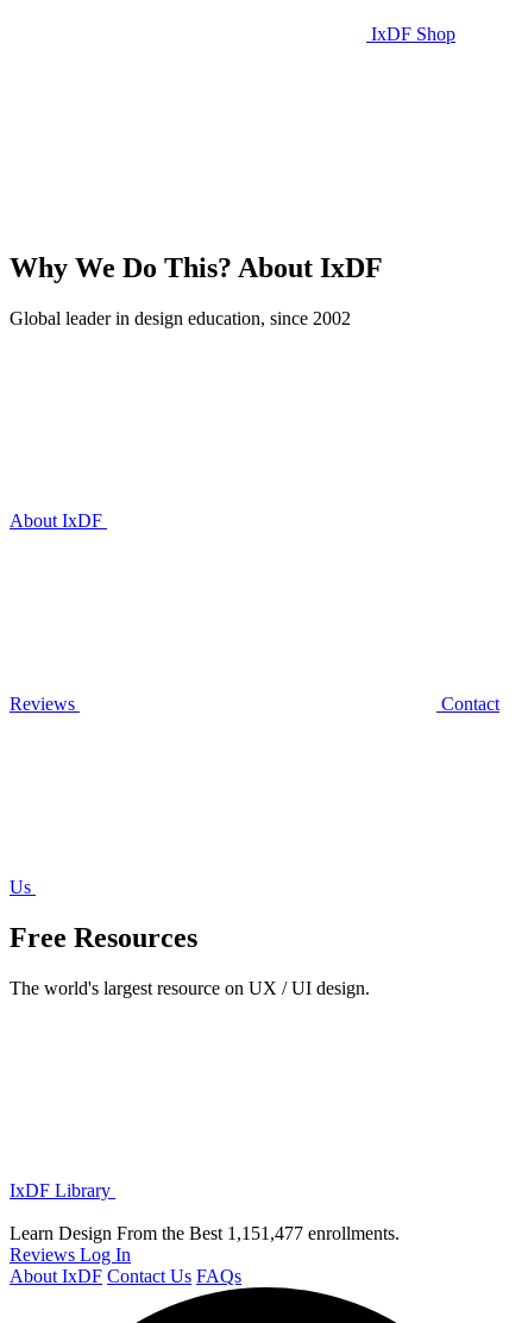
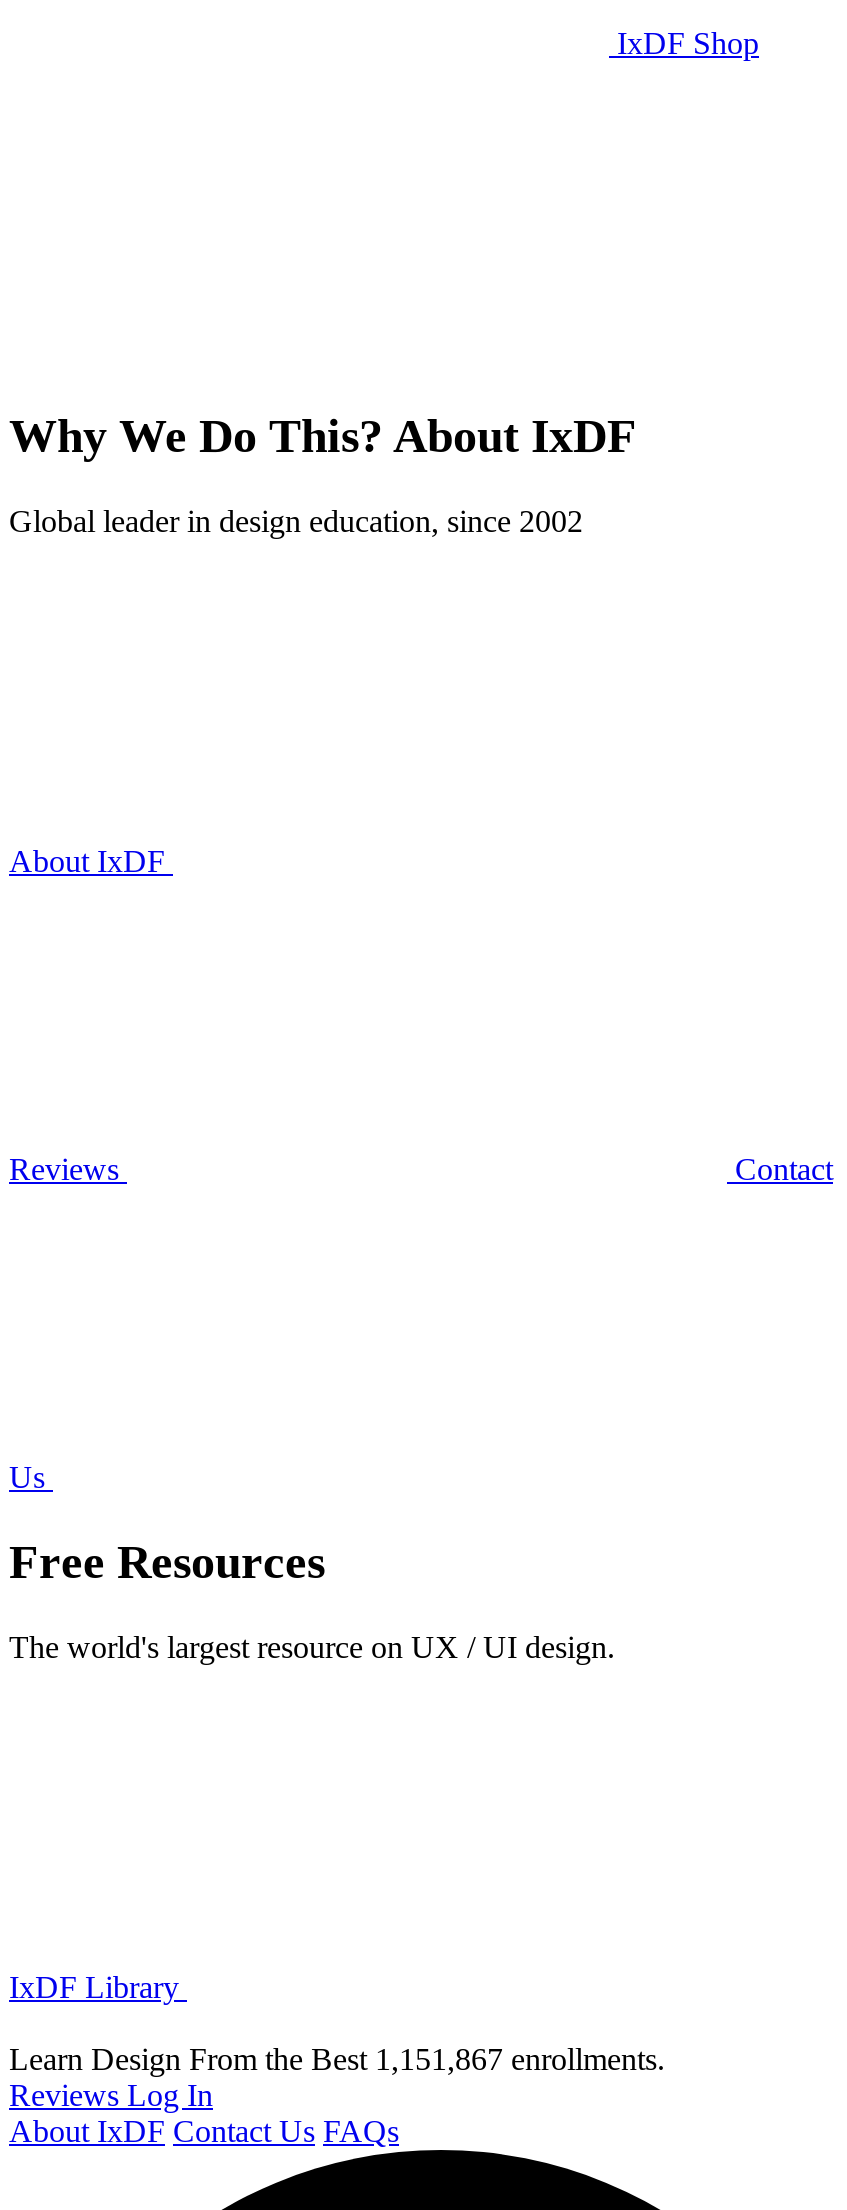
- Learn Design From the Best 1,151,477 enrollments.
+ Learn Design From the Best 1,151,867 enrollments.
